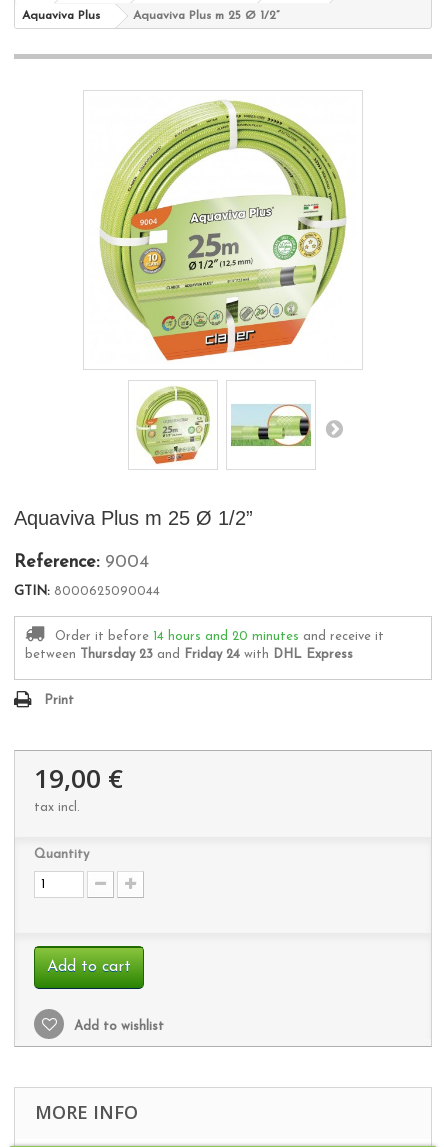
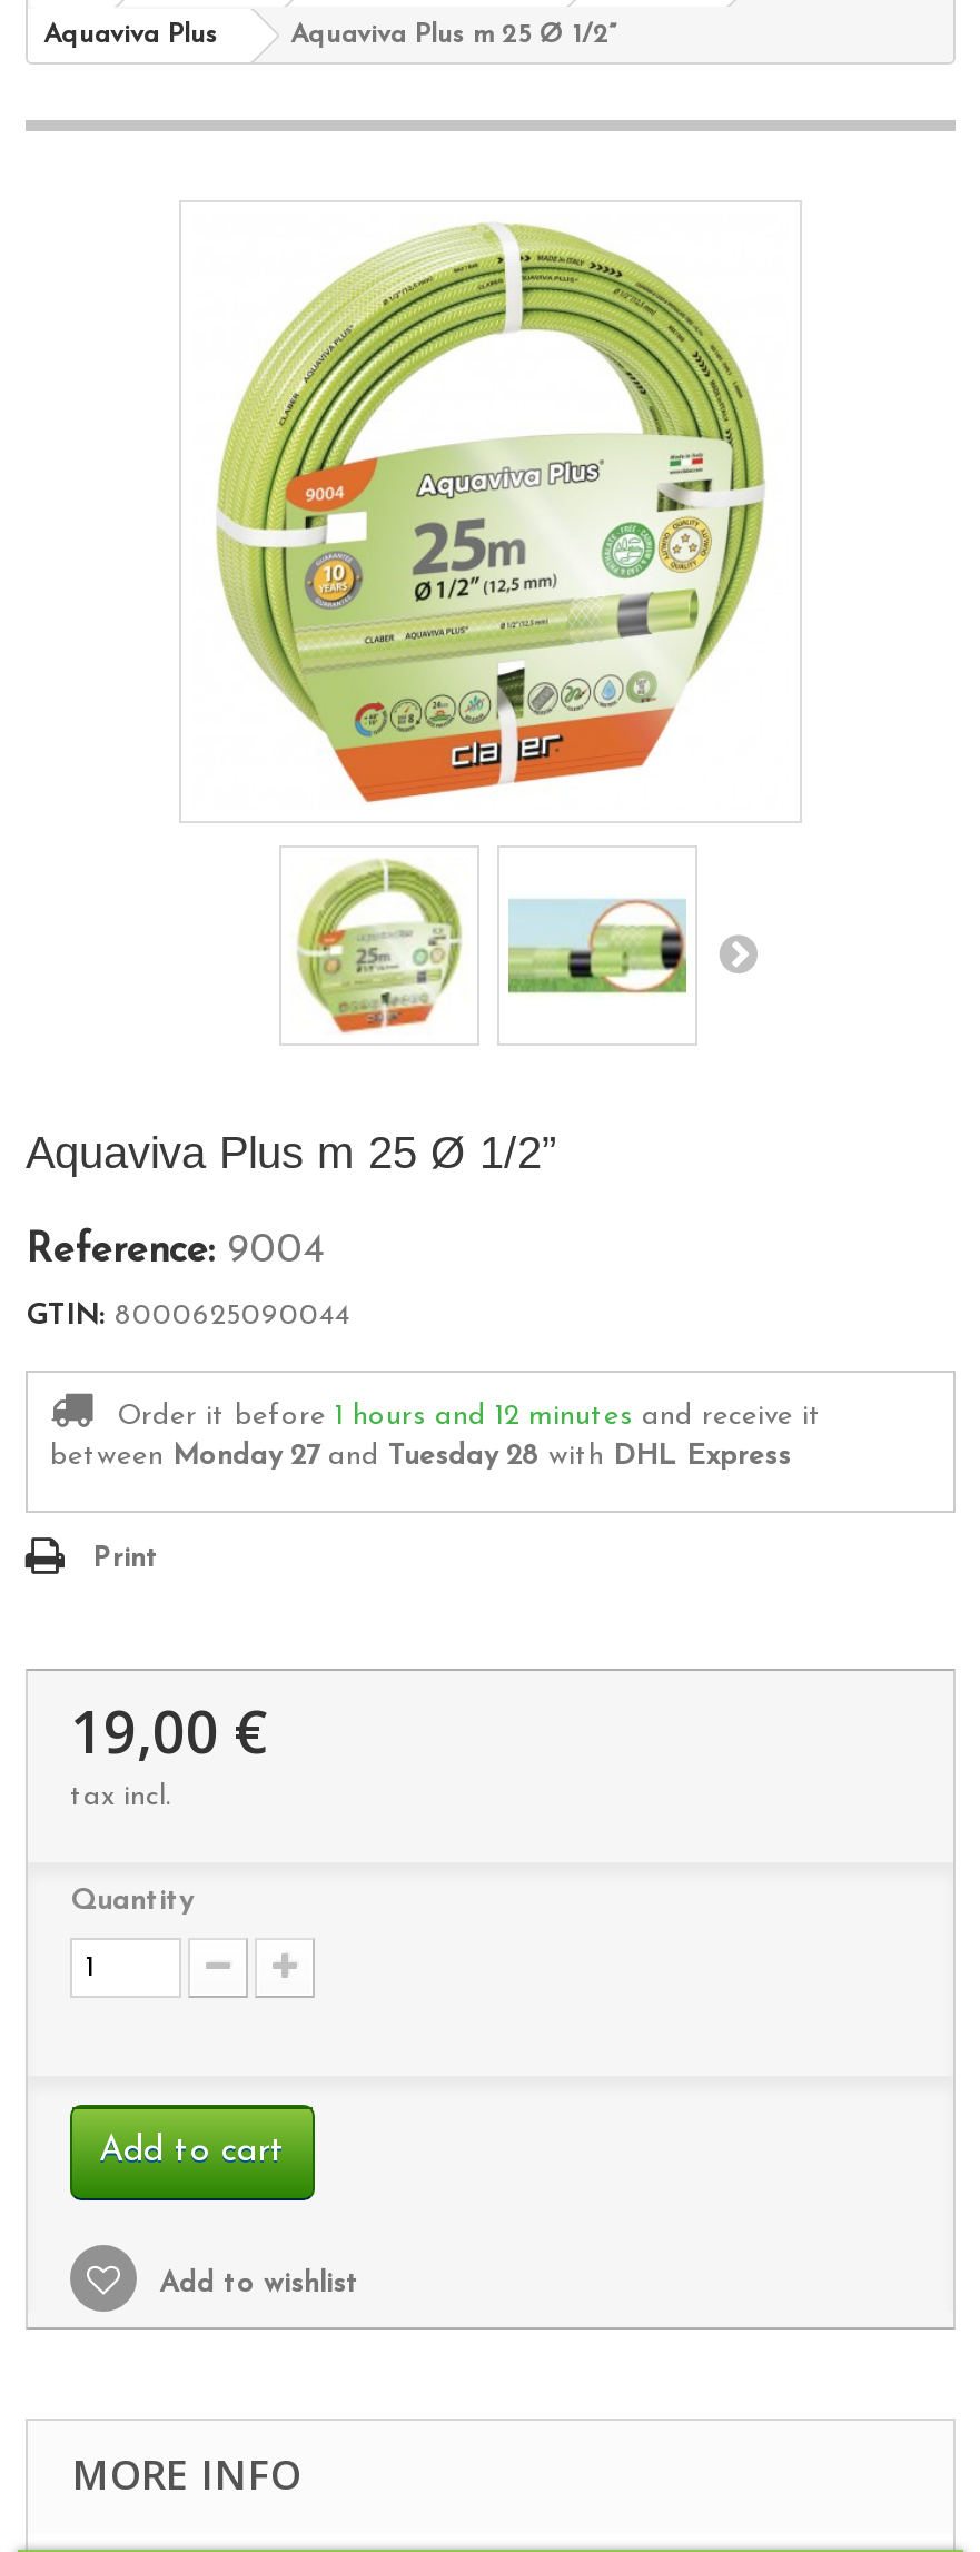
- Order it before 14 hours and 20 minutes and receive it
+ Order it before 1 hours and 12 minutes and receive it

- between Thursday 23 and Friday 24 with DHL Express
+ between Monday 27 and Tuesday 28 with DHL Express
